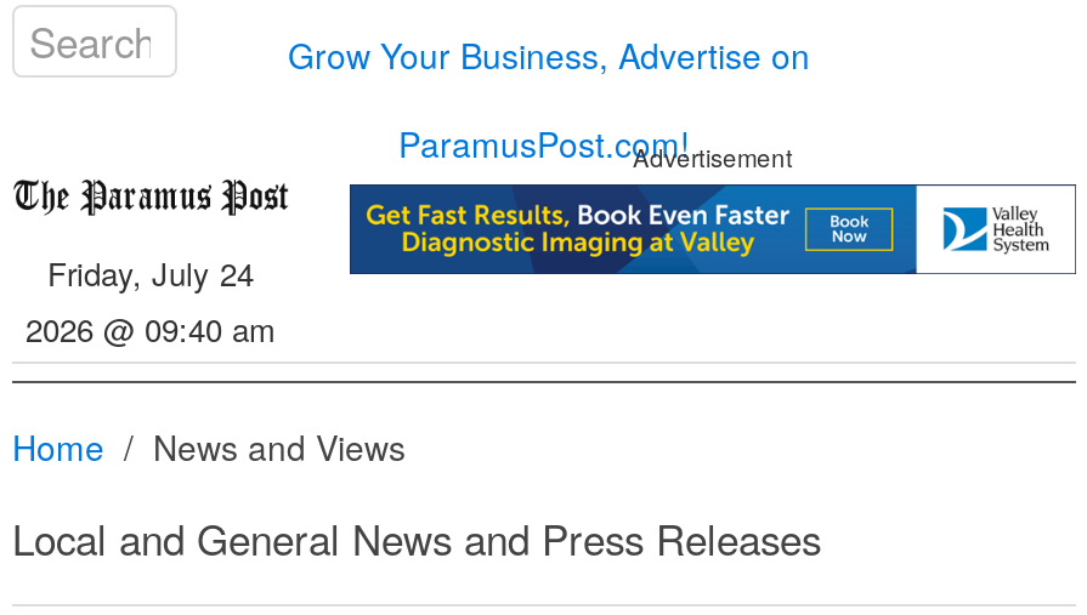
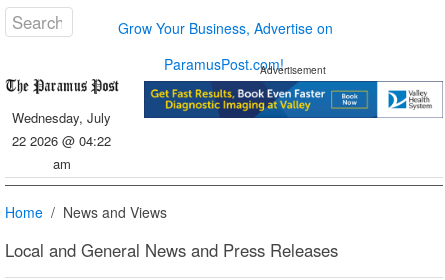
- Friday, July 24
- 2026 @ 09:40 am
+ Wednesday, July
+ 22 2026 @ 04:22
+ am
